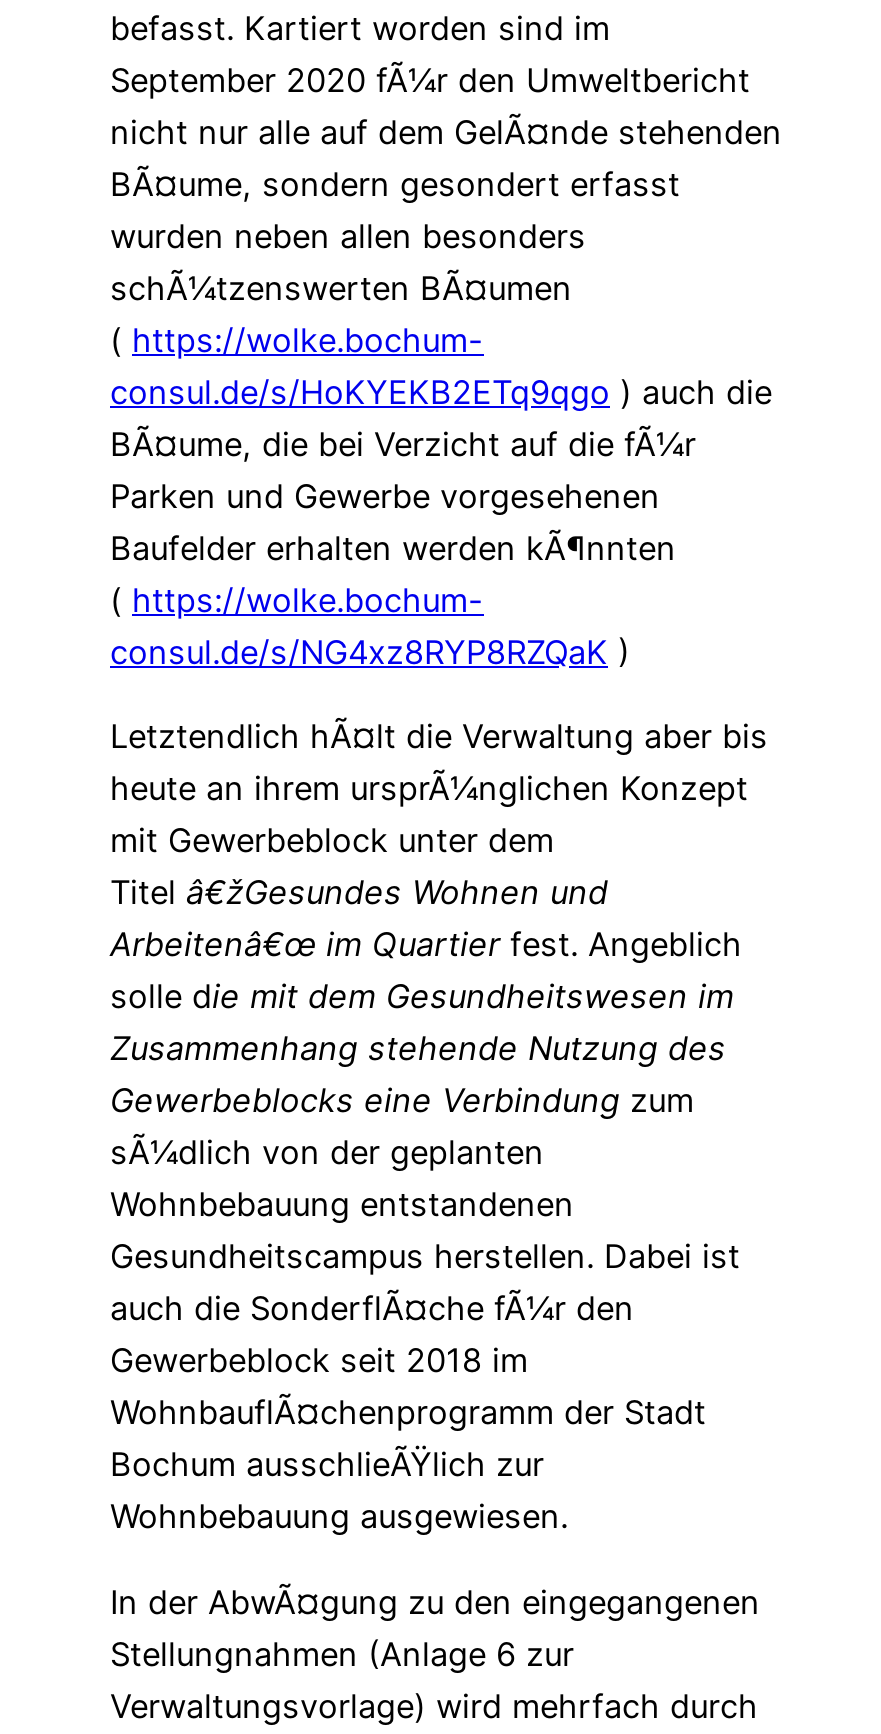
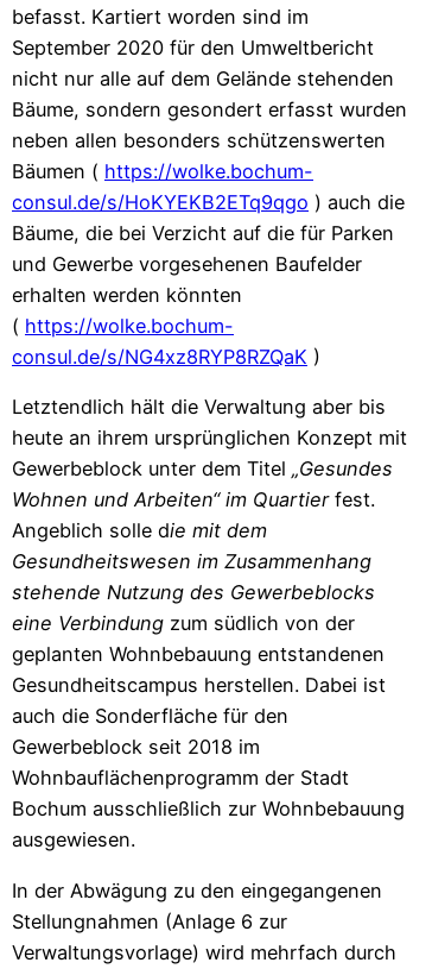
- September 2020 fÃ¼r den Umweltbericht
- nicht nur alle auf dem GelÃ¤nde stehenden
- BÃ¤ume, sondern gesondert erfasst
- wurden neben allen besonders
- schÃ¼tzenswerten BÃ¤umen
- (https://wolke.bochum-
+ September 2020 für den Umweltbericht
+ nicht nur alle auf dem Gelände stehenden
+ Bäume, sondern gesondert erfasst wurden
+ neben allen besonders schützenswerten
+ Bäumen (https://wolke.bochum-

- BÃ¤ume, die bei Verzicht auf die fÃ¼r
- Parken und Gewerbe vorgesehenen
- Baufelder erhalten werden kÃ¶nnten
+ Bäume, die bei Verzicht auf die für Parken
+ und Gewerbe vorgesehenen Baufelder
+ erhalten werden könnten

- Letztendlich hÃ¤lt die Verwaltung aber bis
- heute an ihrem ursprÃ¼nglichen Konzept
- mit Gewerbeblock unter dem
- Titel â€žGesundes Wohnen und
- Arbeitenâ€œ im Quartier fest. Angeblich
- solle die mit dem Gesundheitswesen im
- Zusammenhang stehende Nutzung des
- Gewerbeblocks eine Verbindung zum
- sÃ¼dlich von der geplanten
- Wohnbebauung entstandenen
+ Letztendlich hält die Verwaltung aber bis
+ heute an ihrem ursprünglichen Konzept mit
+ Gewerbeblock unter dem Titel „Gesundes
+ Wohnen und Arbeiten“ im Quartier fest.
+ Angeblich solle die mit dem
+ Gesundheitswesen im Zusammenhang
+ stehende Nutzung des Gewerbeblocks
+ eine Verbindung zum südlich von der
+ geplanten Wohnbebauung entstandenen

- auch die SonderflÃ¤che fÃ¼r den
+ auch die Sonderfläche für den

- WohnbauflÃ¤chenprogramm der Stadt
- Bochum ausschlieÃŸlich zur
- Wohnbebauung ausgewiesen.
+ Wohnbauflächenprogramm der Stadt
+ Bochum ausschließlich zur Wohnbebauung
+ ausgewiesen.

- In der AbwÃ¤gung zu den eingegangenen
+ In der Abwägung zu den eingegangenen
